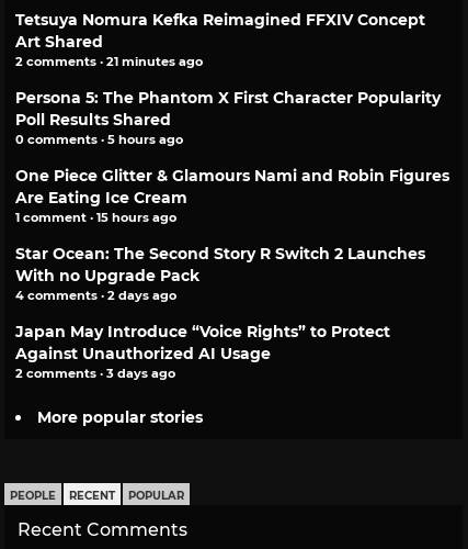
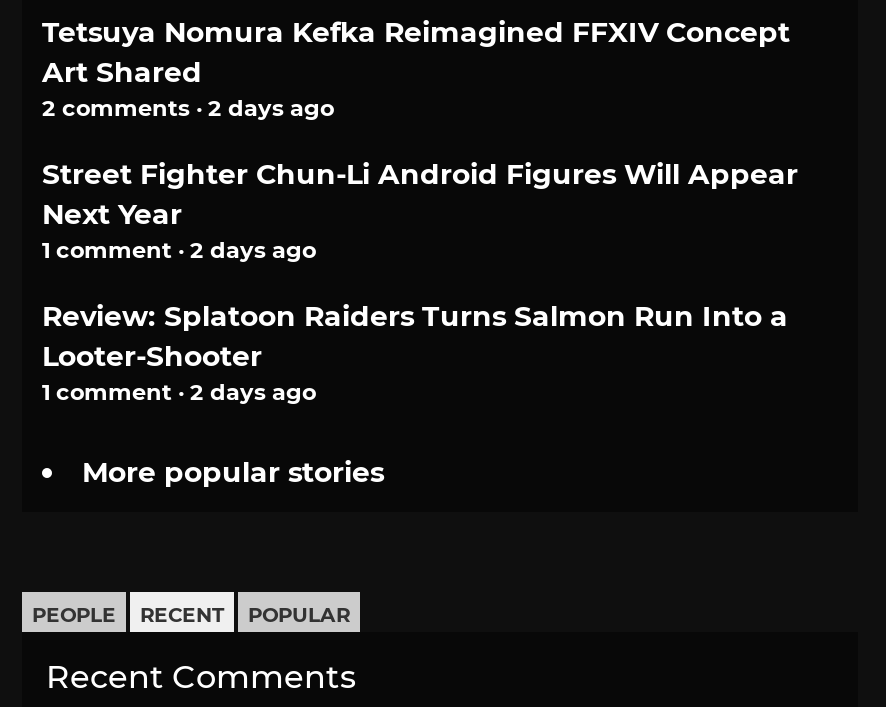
- 2 comments · 21 minutes ago
- Persona 5: The Phantom X First Character Popularity
- Poll Results Shared
- 0 comments · 5 hours ago
- One Piece Glitter & Glamours Nami and Robin Figures
- Are Eating Ice Cream
- 1 comment · 15 hours ago
- Star Ocean: The Second Story R Switch 2 Launches
- With no Upgrade Pack
- 4 comments · 2 days ago
- Japan May Introduce “Voice Rights” to Protect
- Against Unauthorized AI Usage
- 2 comments · 3 days ago
+ 2 comments · 2 days ago
+ Street Fighter Chun-Li Android Figures Will Appear
+ Next Year
+ 1 comment · 2 days ago
+ Review: Splatoon Raiders Turns Salmon Run Into a
+ Looter-Shooter
+ 1 comment · 2 days ago
